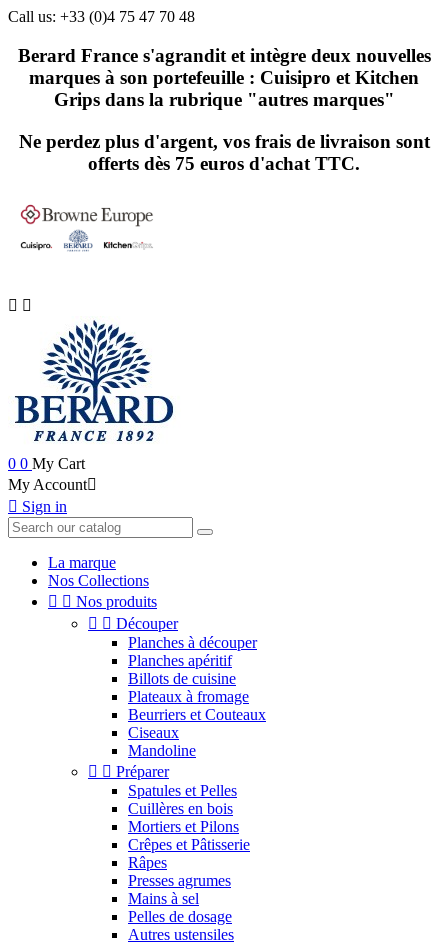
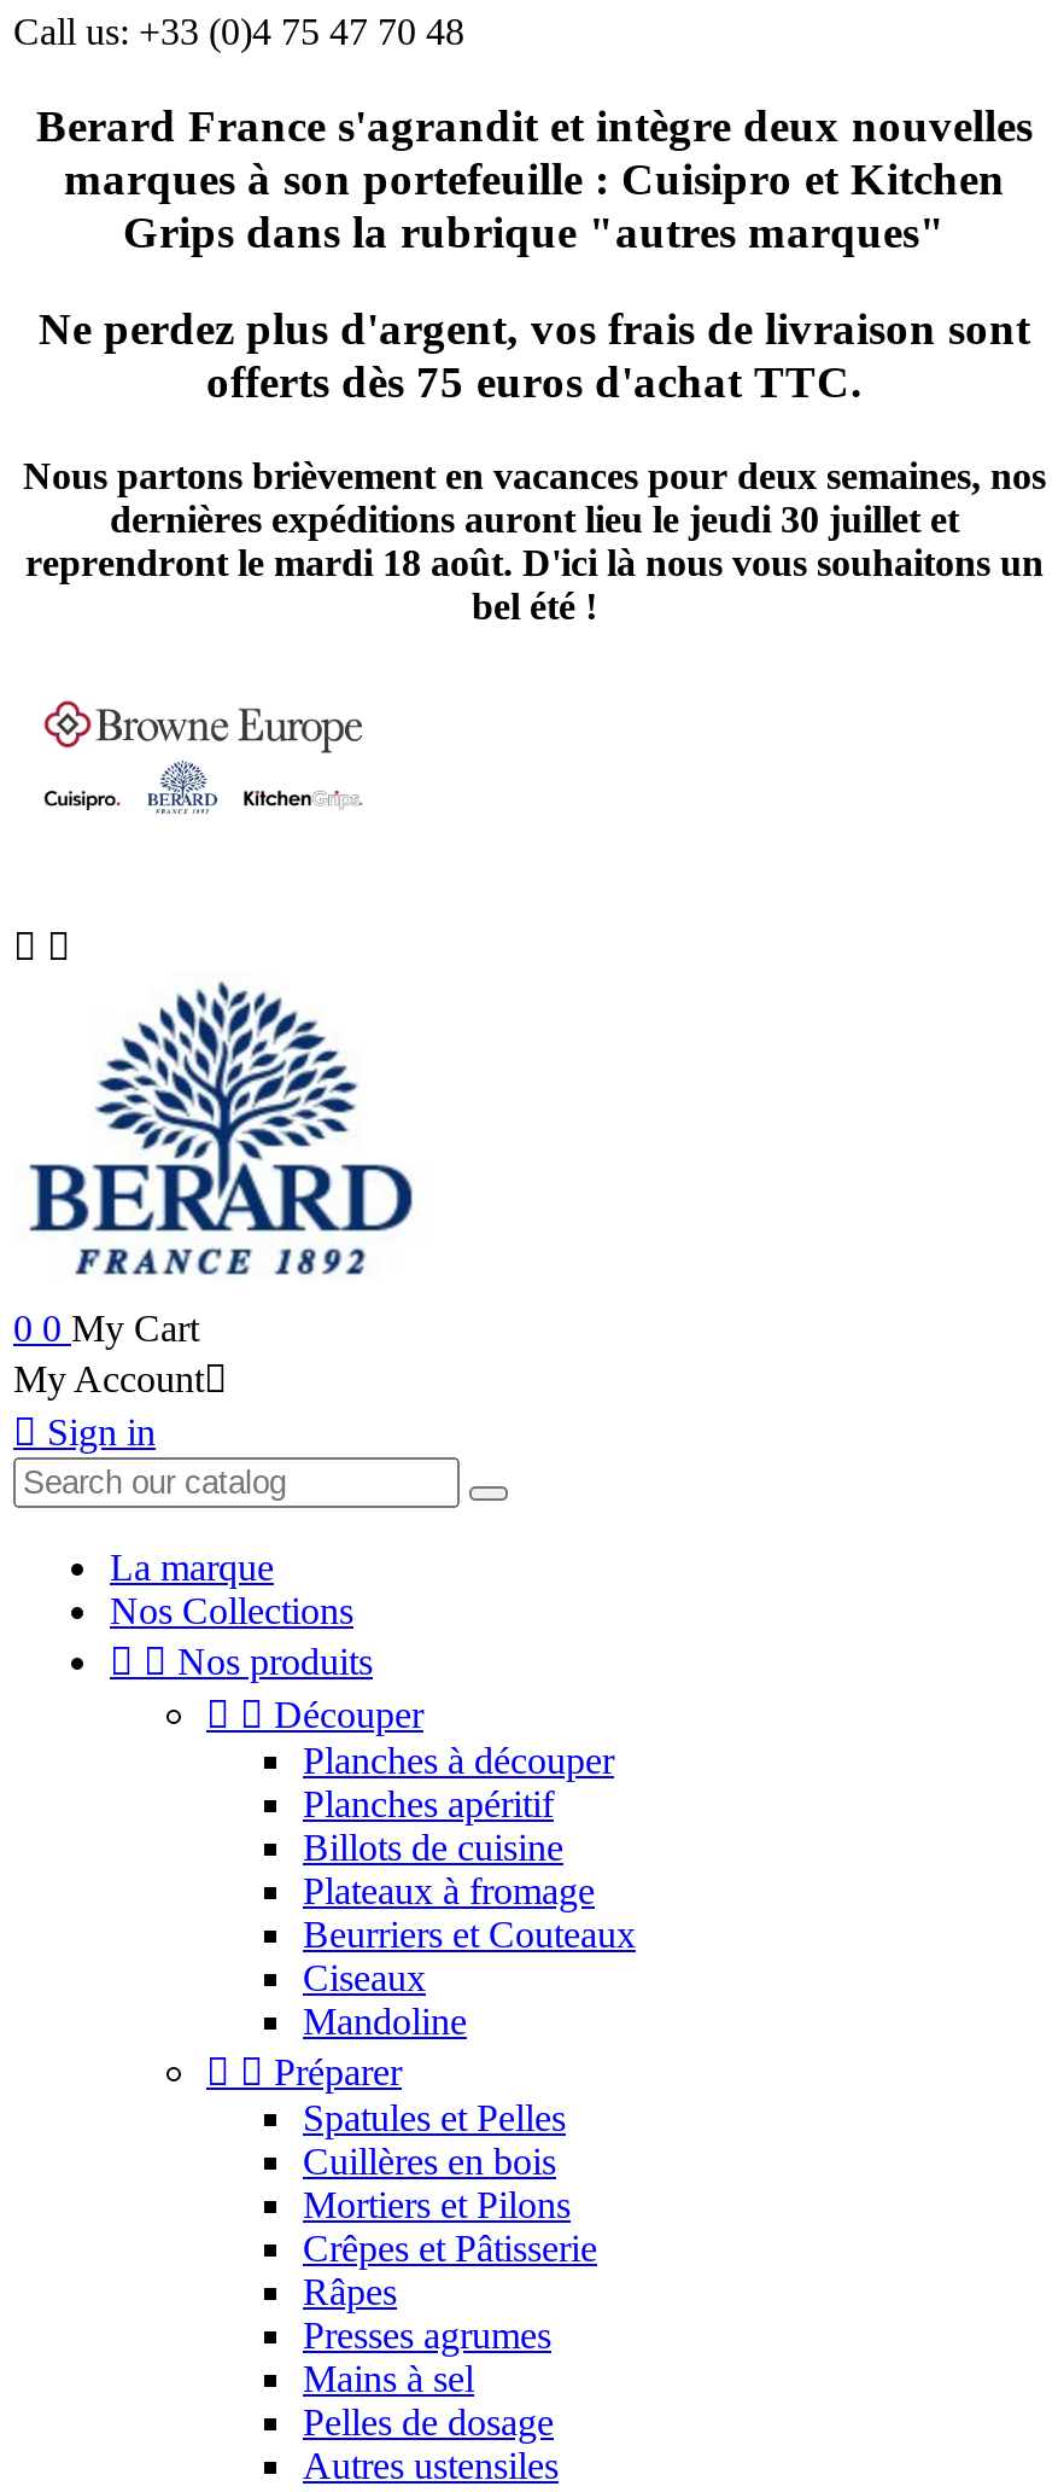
+ Nous partons brièvement en vacances pour deux semaines, nos
+ dernières expéditions auront lieu le jeudi 30 juillet et
+ reprendront le mardi 18 août. D'ici là nous vous souhaitons un
+ bel été !
